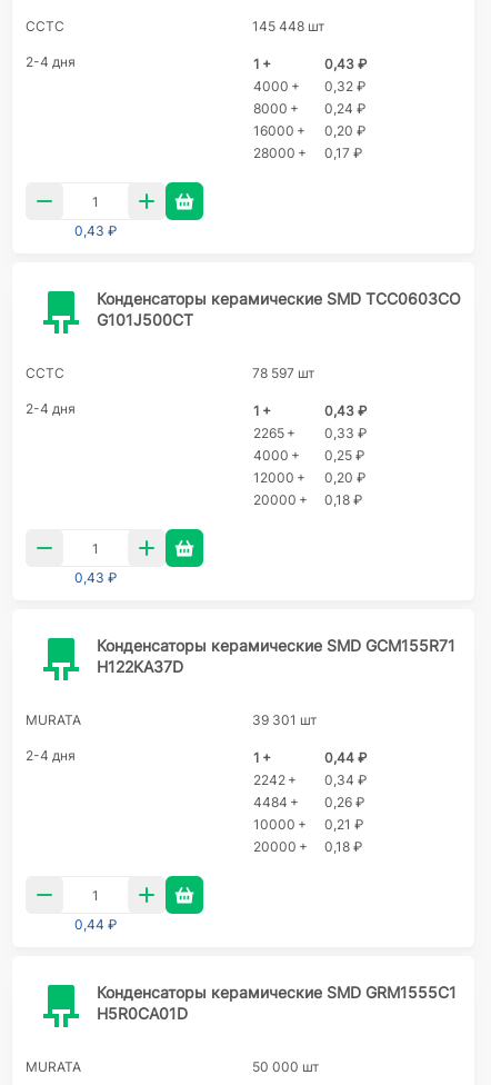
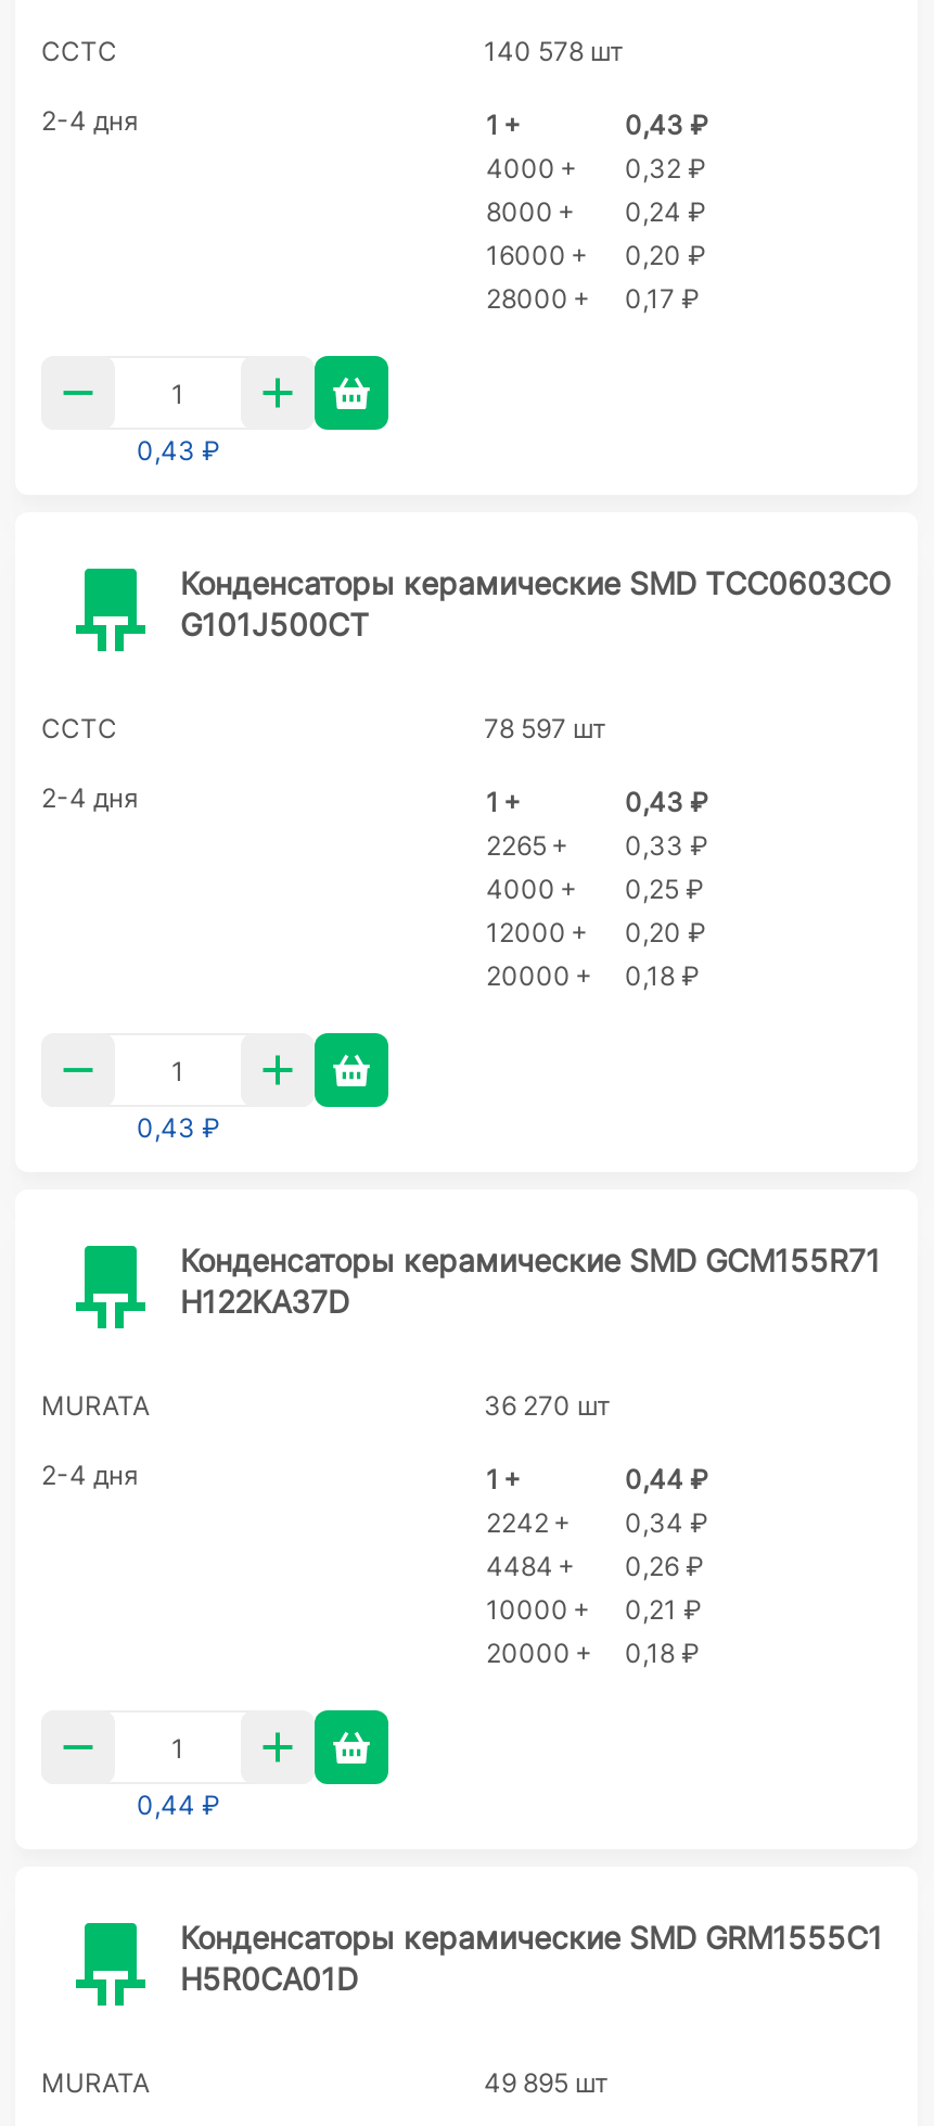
- 145 448 шт
+ 140 578 шт

- 39 301 шт
+ 36 270 шт

- 50 000 шт
+ 49 895 шт
